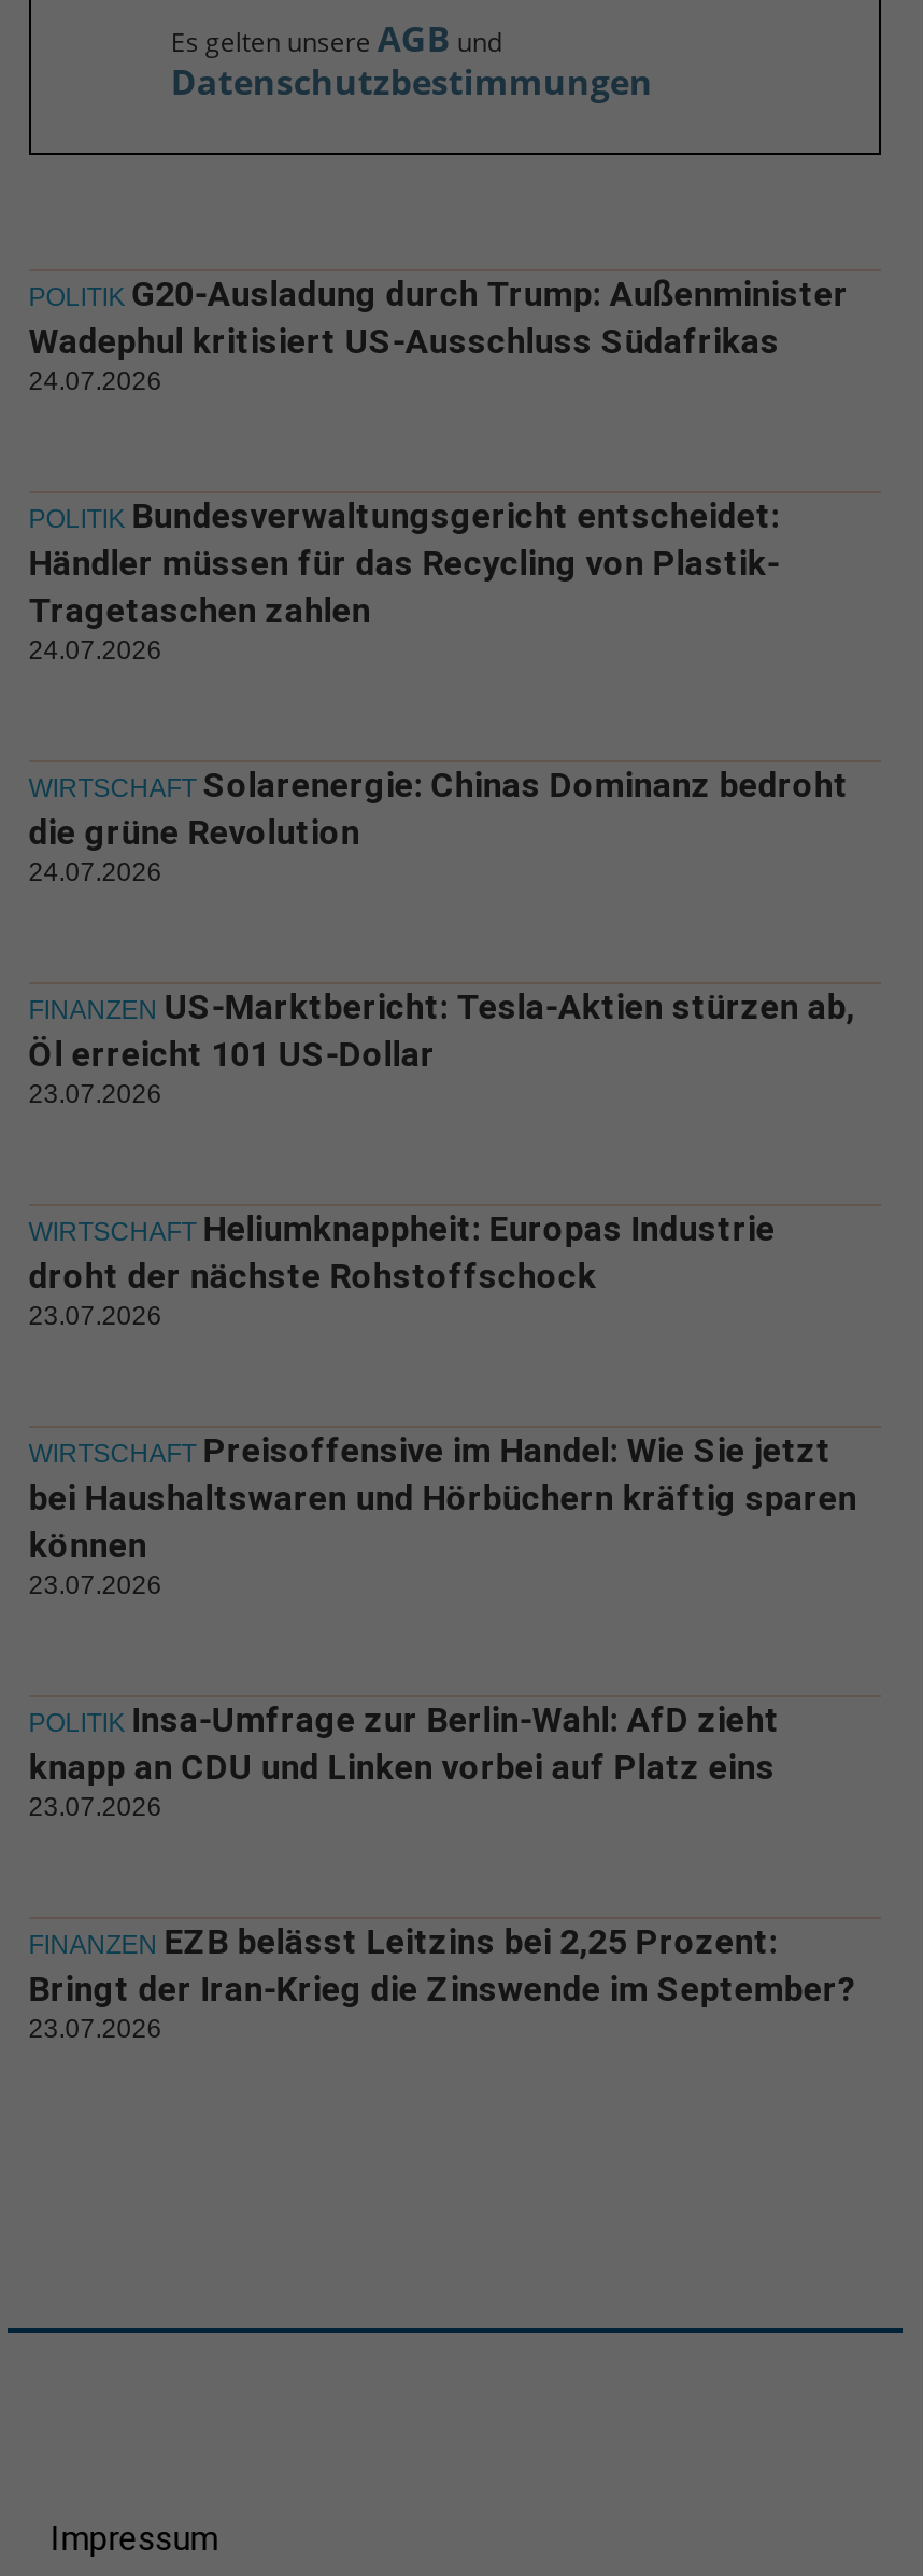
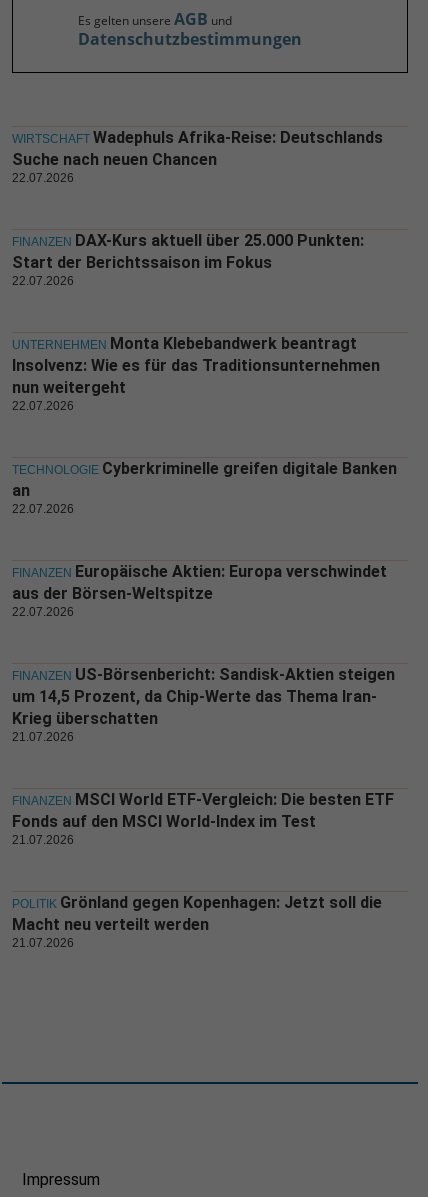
- POLITIK G20-Ausladung durch Trump: Außenminister
- Wadephul kritisiert US-Ausschluss Südafrikas
- 24.07.2026
+ WIRTSCHAFT Wadephuls Afrika-Reise: Deutschlands
+ Suche nach neuen Chancen
+ 22.07.2026

- POLITIK Bundesverwaltungsgericht entscheidet:
- Händler müssen für das Recycling von Plastik-
- Tragetaschen zahlen
- 24.07.2026
+ FINANZEN DAX-Kurs aktuell über 25.000 Punkten:
+ Start der Berichtssaison im Fokus
+ 22.07.2026

- WIRTSCHAFT Solarenergie: Chinas Dominanz bedroht
- die grüne Revolution
- 24.07.2026
+ UNTERNEHMEN Monta Klebebandwerk beantragt
+ Insolvenz: Wie es für das Traditionsunternehmen
+ nun weitergeht
+ 22.07.2026

- FINANZEN US-Marktbericht: Tesla-Aktien stürzen ab,
- Öl erreicht 101 US-Dollar
- 23.07.2026
+ TECHNOLOGIE Cyberkriminelle greifen digitale Banken
+ an
+ 22.07.2026

- WIRTSCHAFT Heliumknappheit: Europas Industrie
- droht der nächste Rohstoffschock
- 23.07.2026
+ FINANZEN Europäische Aktien: Europa verschwindet
+ aus der Börsen-Weltspitze
+ 22.07.2026

- WIRTSCHAFT Preisoffensive im Handel: Wie Sie jetzt
- bei Haushaltswaren und Hörbüchern kräftig sparen
- können
- 23.07.2026
+ FINANZEN US-Börsenbericht: Sandisk-Aktien steigen
+ um 14,5 Prozent, da Chip-Werte das Thema Iran-
+ Krieg überschatten
+ 21.07.2026

- POLITIK Insa-Umfrage zur Berlin-Wahl: AfD zieht
- knapp an CDU und Linken vorbei auf Platz eins
- 23.07.2026
+ FINANZEN MSCI World ETF-Vergleich: Die besten ETF
+ Fonds auf den MSCI World-Index im Test
+ 21.07.2026

- FINANZEN EZB belässt Leitzins bei 2,25 Prozent:
- Bringt der Iran-Krieg die Zinswende im September?
- 23.07.2026
+ POLITIK Grönland gegen Kopenhagen: Jetzt soll die
+ Macht neu verteilt werden
+ 21.07.2026
